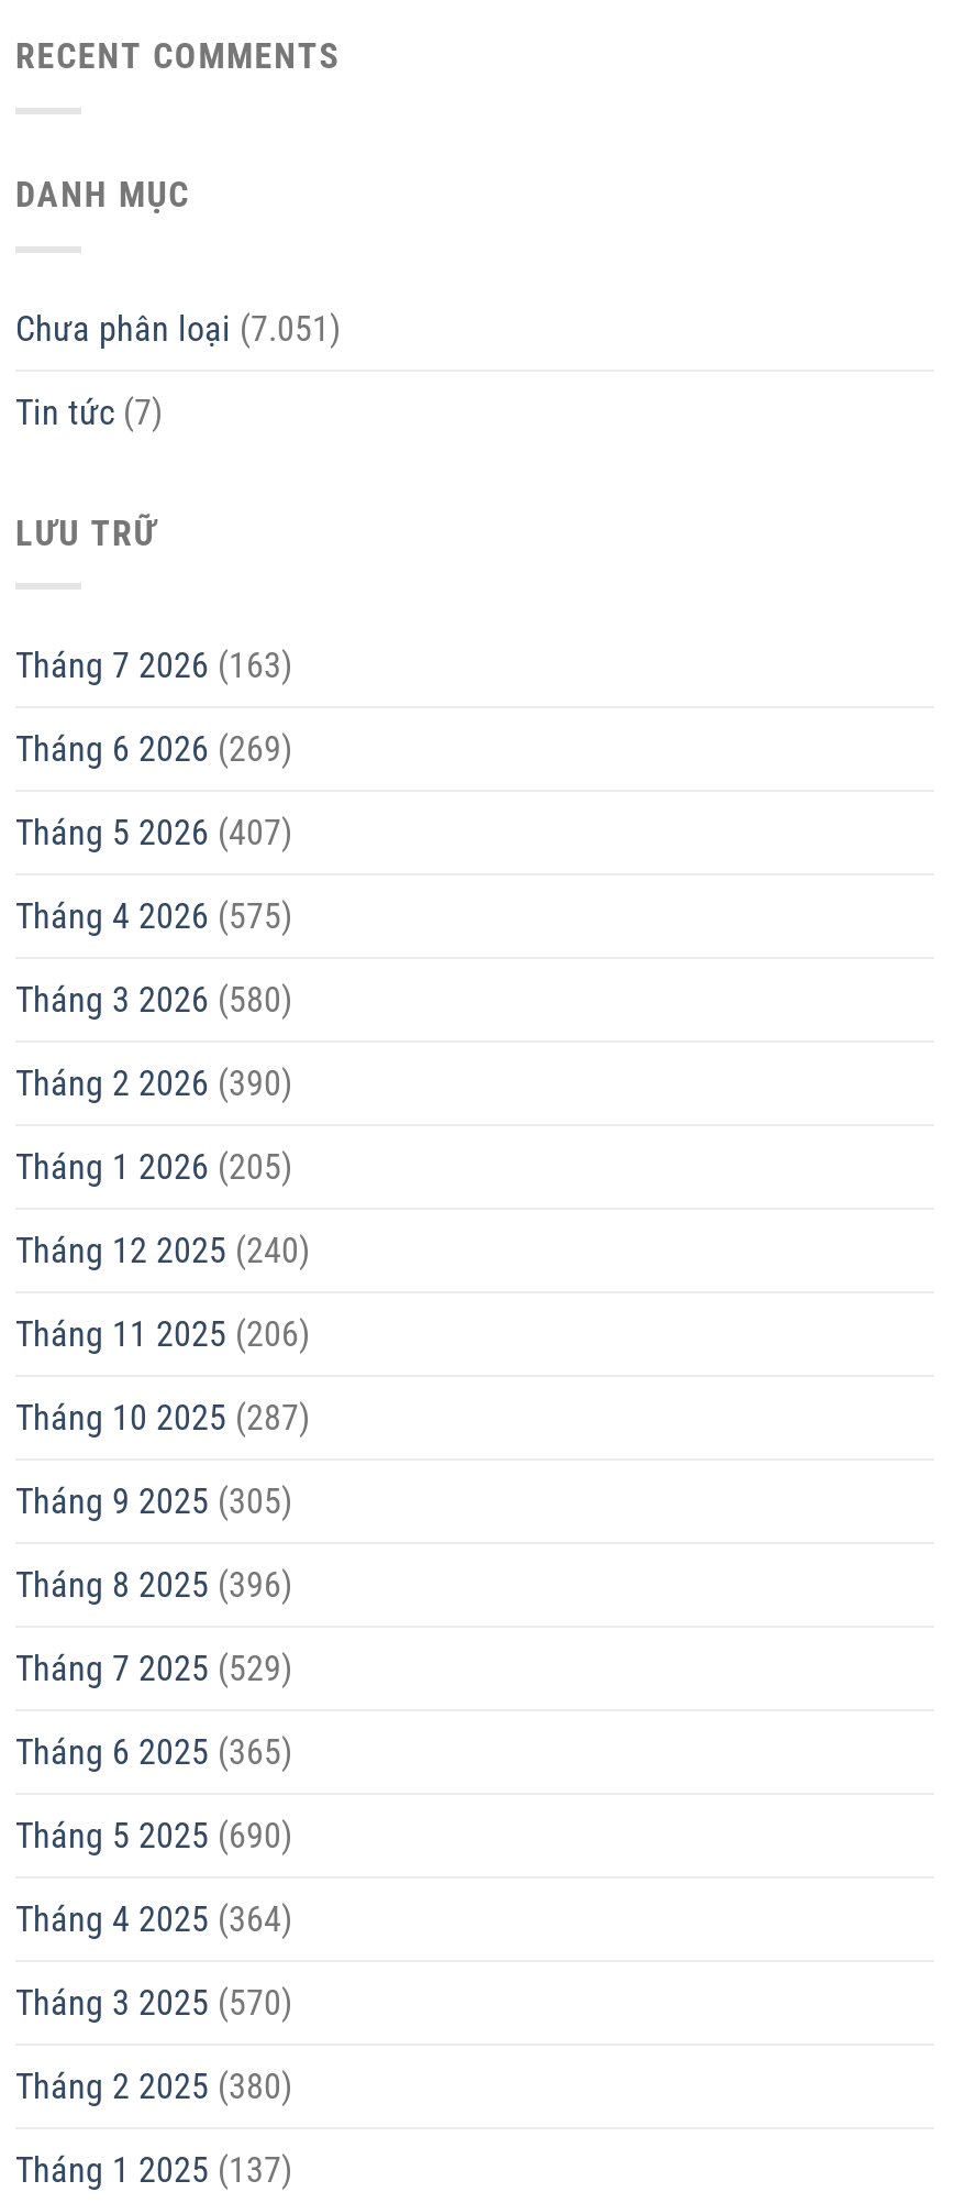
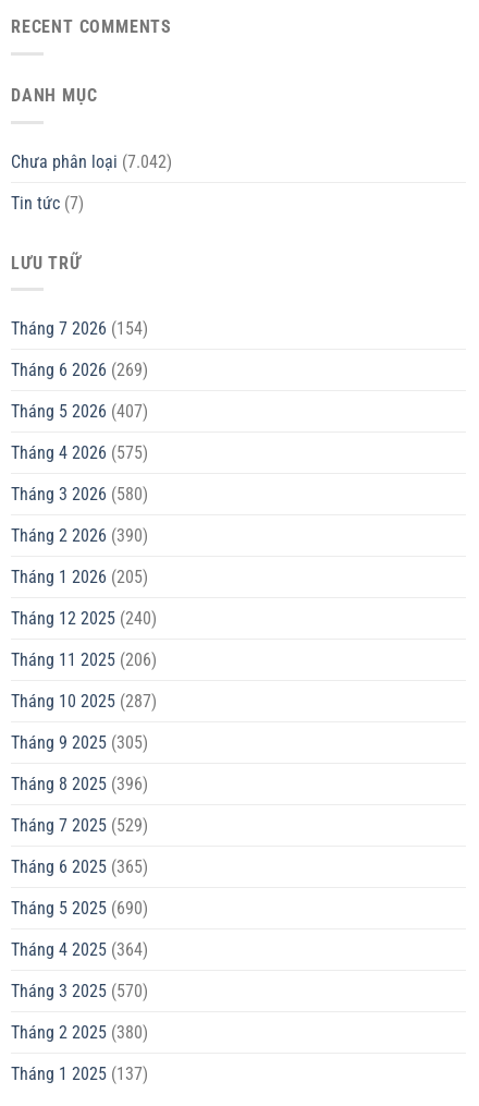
- Chưa phân loại (7.051)
+ Chưa phân loại (7.042)

- Tháng 7 2026 (163)
+ Tháng 7 2026 (154)
